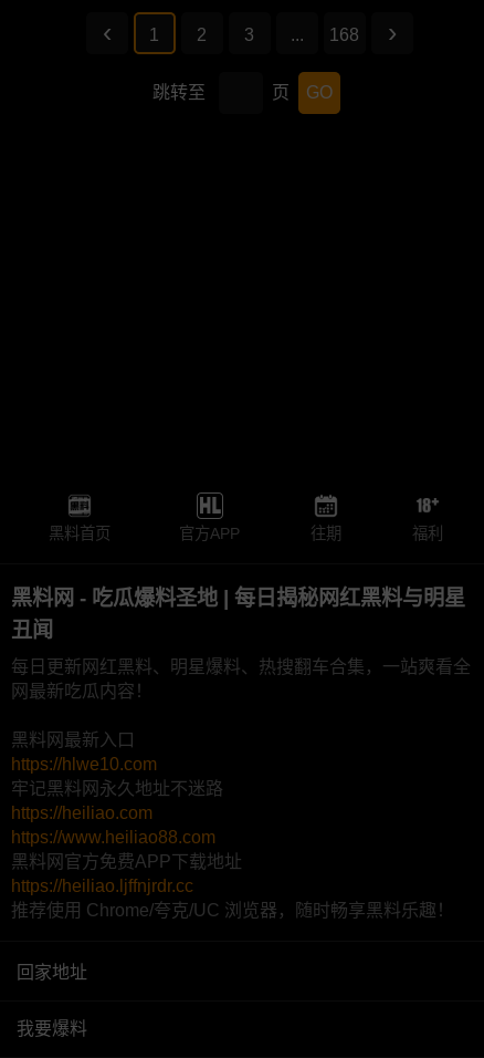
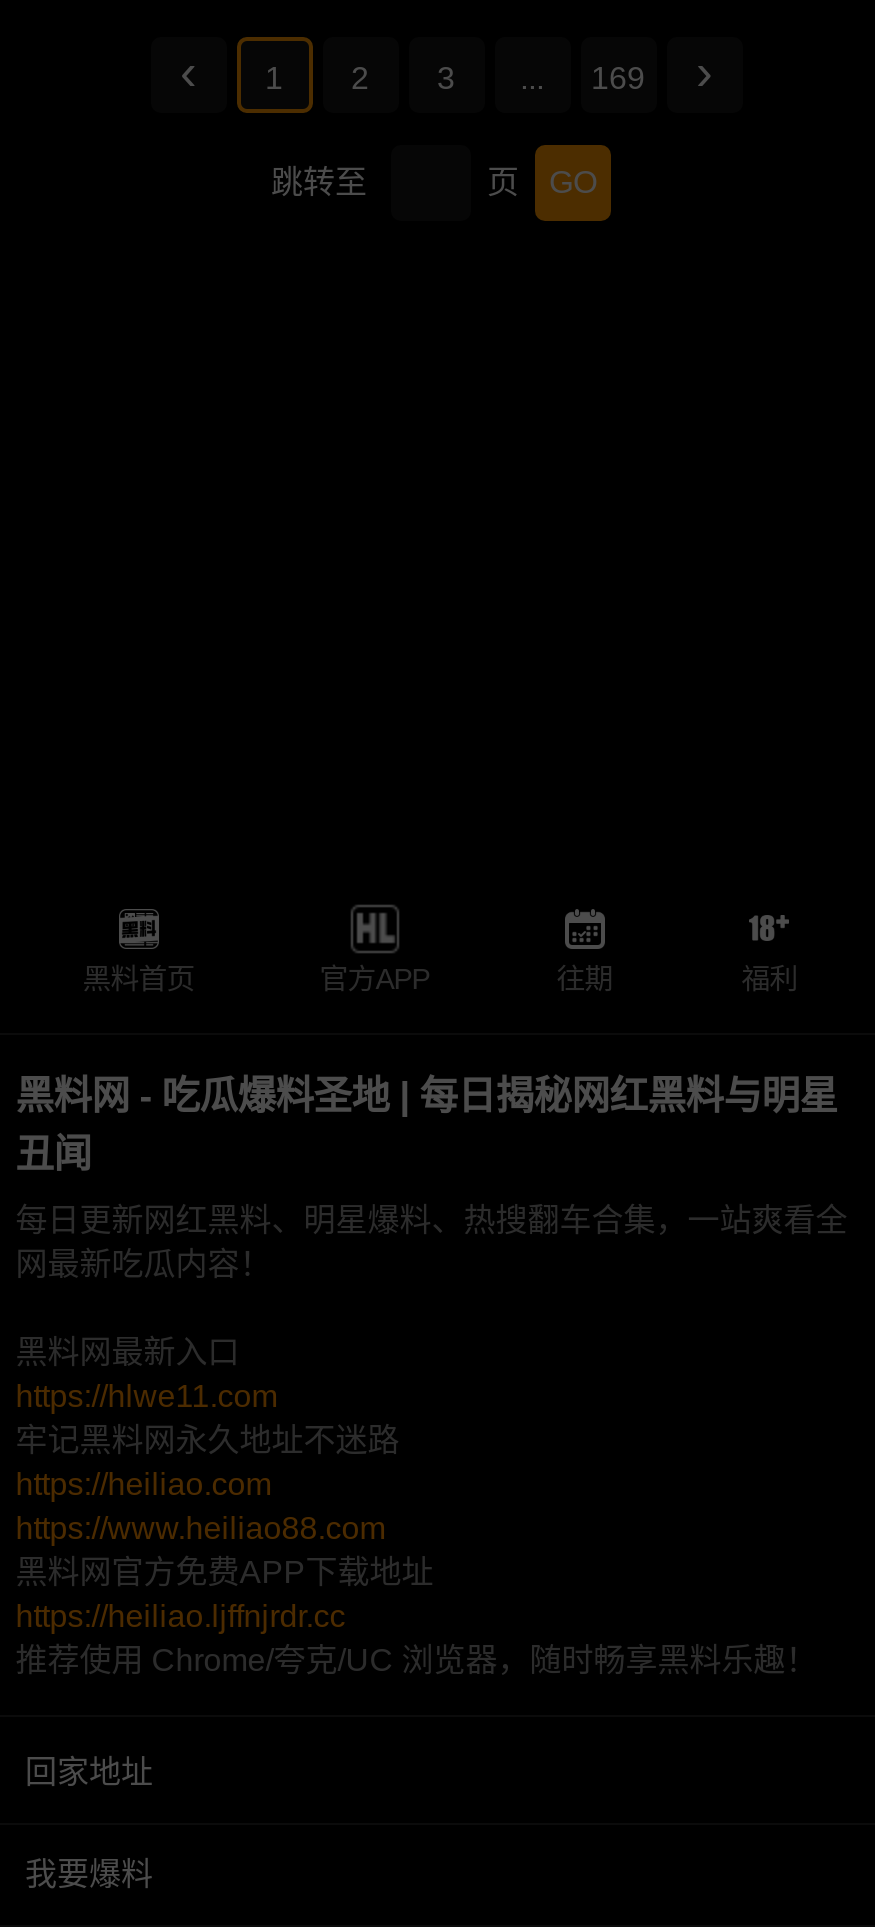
- 168
+ 169

- https://hlwe10.com
+ https://hlwe11.com
